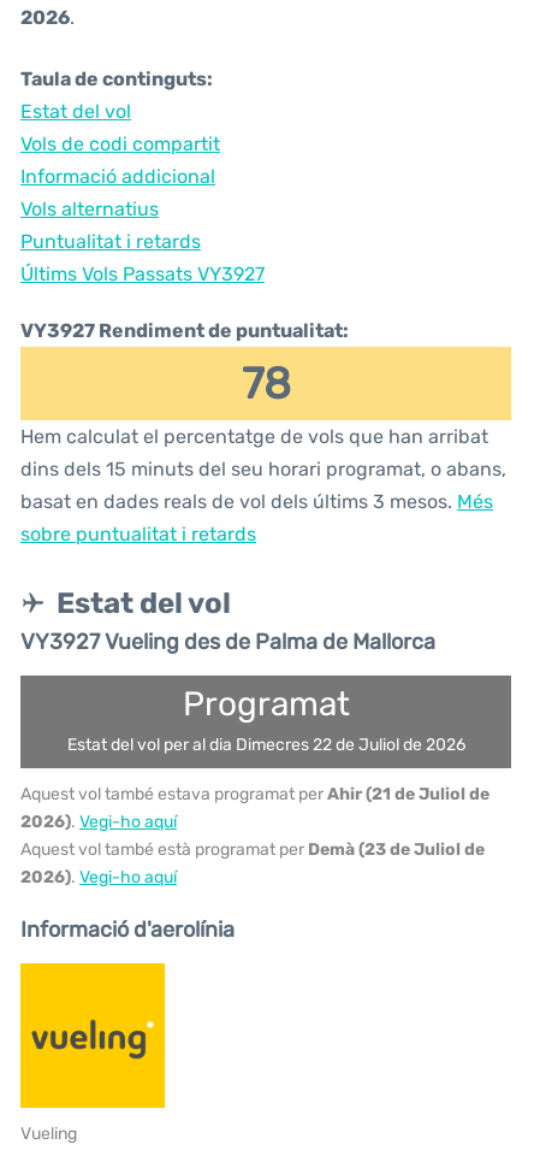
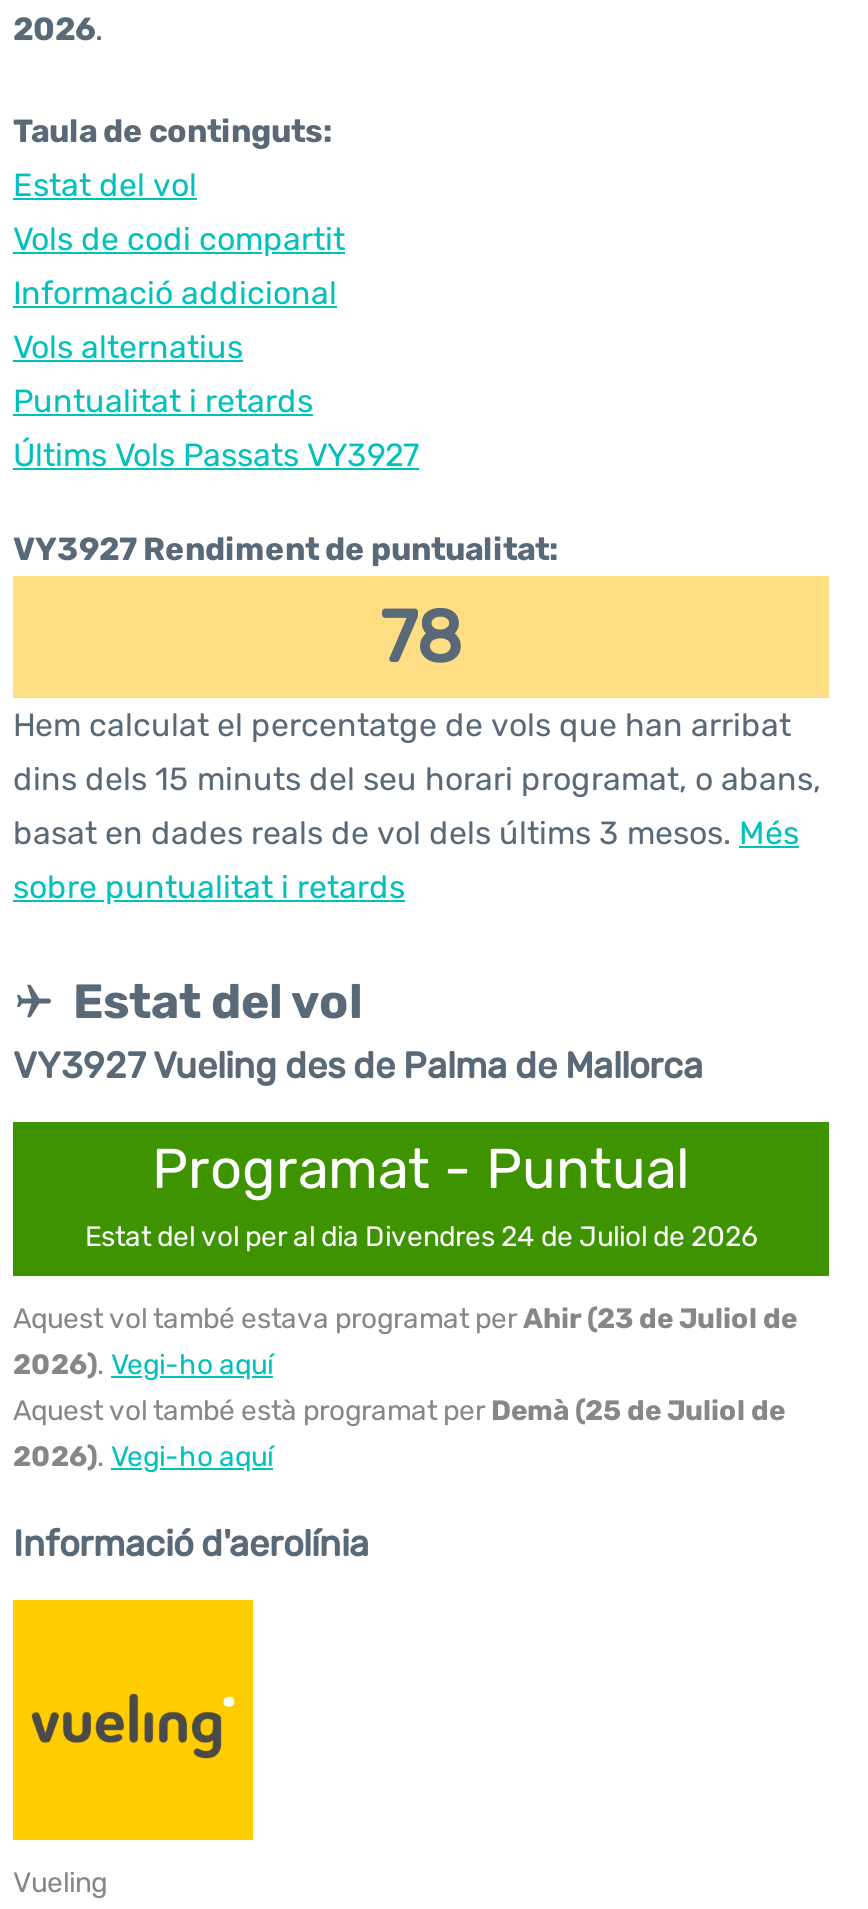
- Programat
- Estat del vol per al dia Dimecres 22 de Juliol de 2026
+ Programat - Puntual
+ Estat del vol per al dia Divendres 24 de Juliol de 2026

- Aquest vol també estava programat per Ahir (21 de Juliol de
+ Aquest vol també estava programat per Ahir (23 de Juliol de

- Aquest vol també està programat per Demà (23 de Juliol de
+ Aquest vol també està programat per Demà (25 de Juliol de
